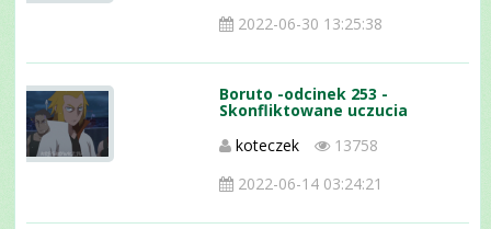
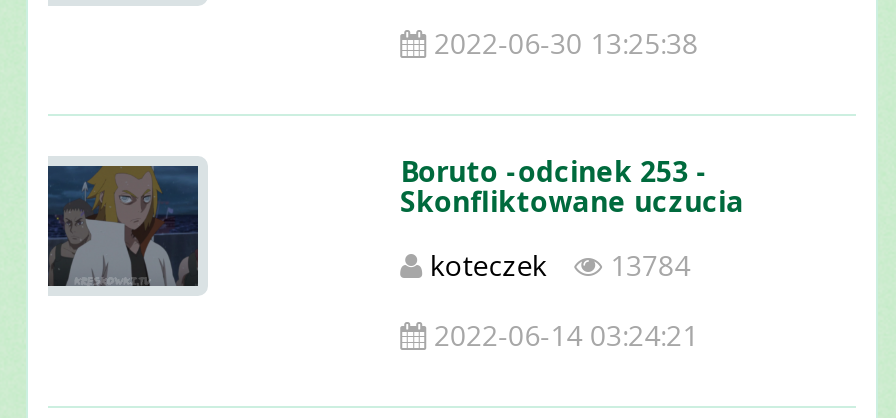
- koteczek 13758
+ koteczek 13784
